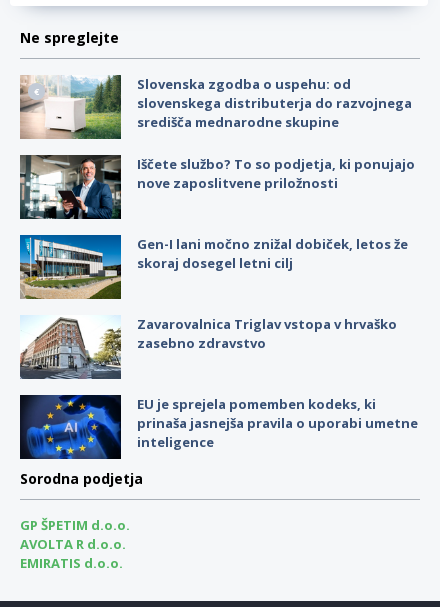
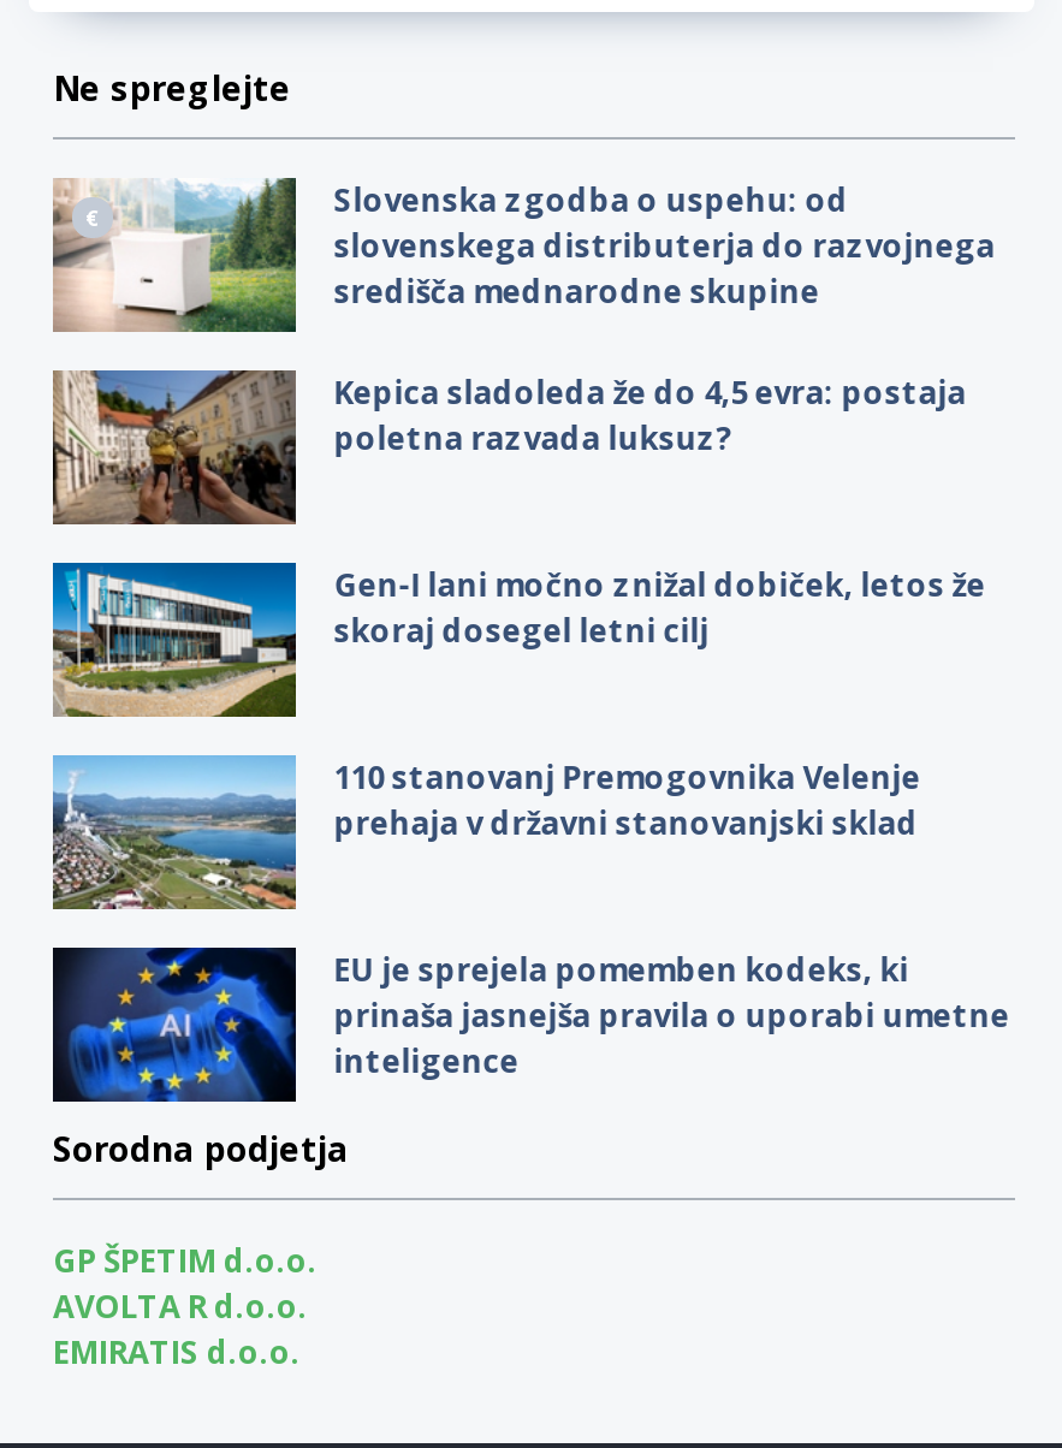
- [image]
- Iščete službo? To so podjetja, ki ponujajo
- nove zaposlitvene priložnosti
+ [image]
+ Kepica sladoleda že do 4,5 evra: postaja
+ poletna razvada luksuz?

- [image]
- Zavarovalnica Triglav vstopa v hrvaško
- zasebno zdravstvo
+ [image]
+ 110 stanovanj Premogovnika Velenje
+ prehaja v državni stanovanjski sklad
